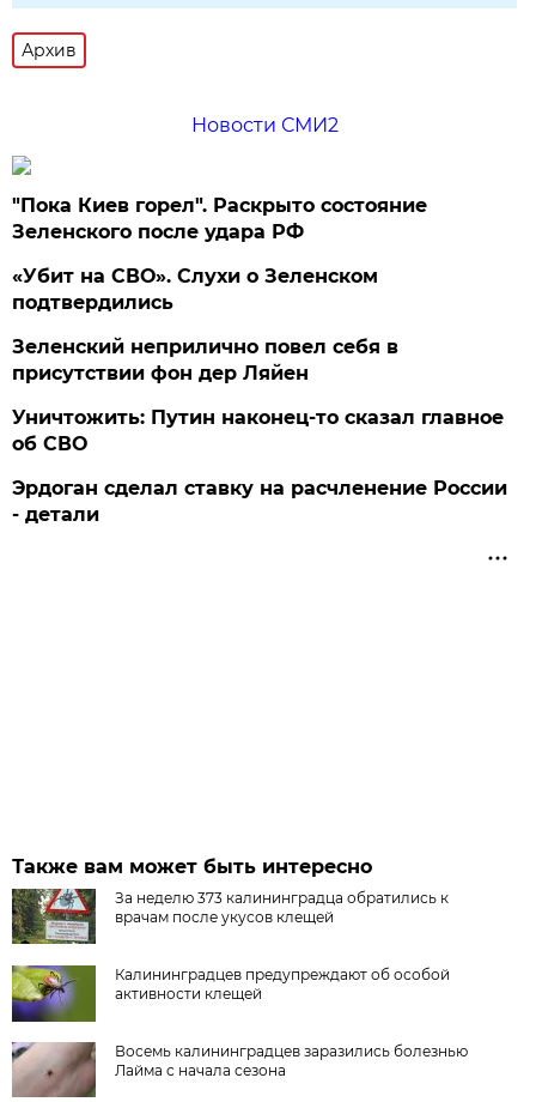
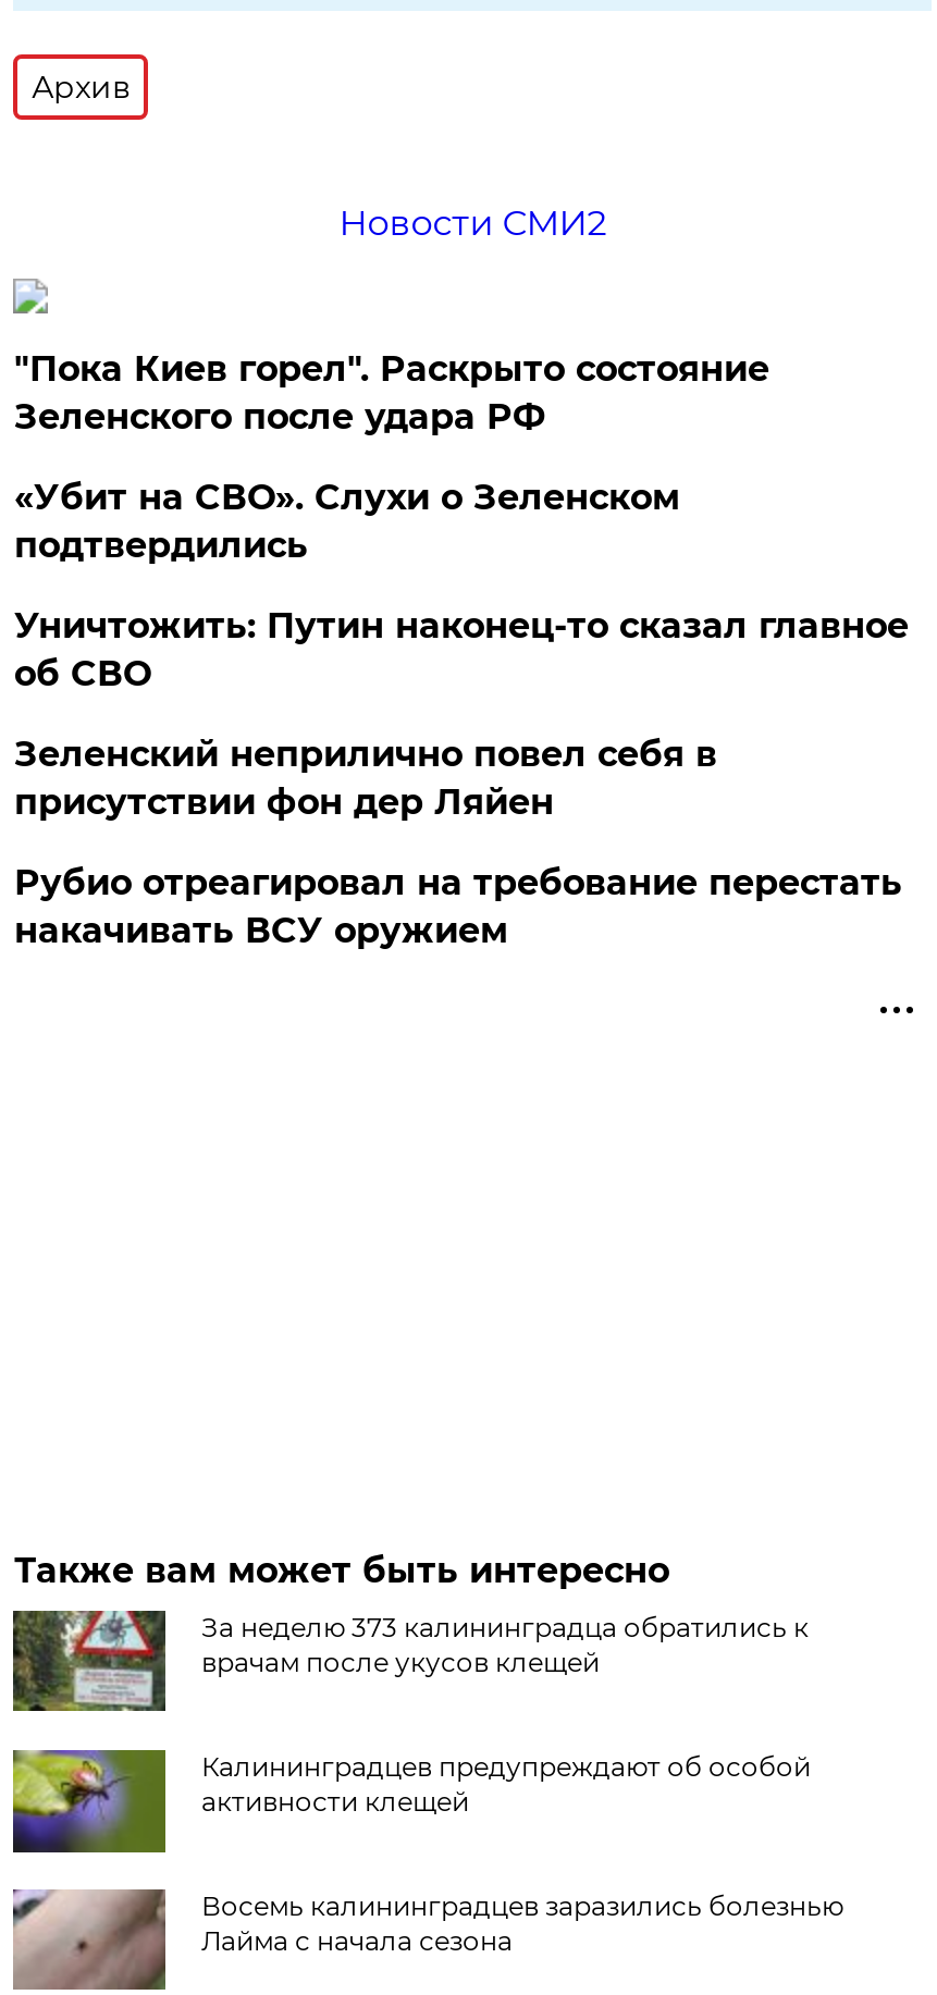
moved down: Зеленский неприлично повел cебя в | присутствии фон дер Ляйен

moved up: Уничтожить: Путин наконец-то сказал главное | об СВО

- Эрдоган сделал ставку на расчленение России
- - детали
+ Рубио отреагировал на требование перестать
+ накачивать ВСУ оружием
